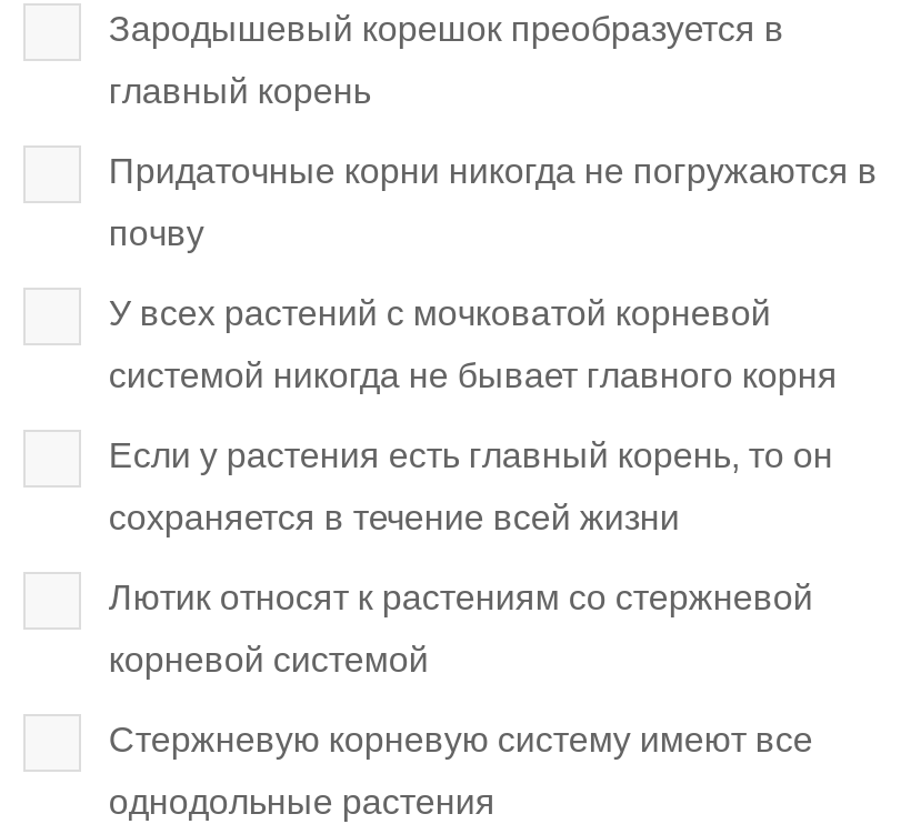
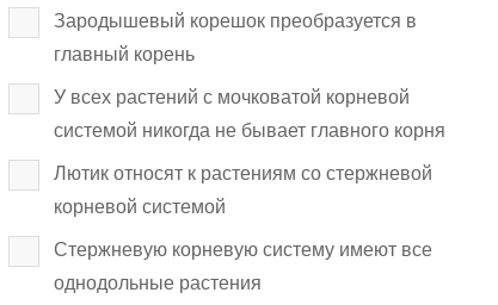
- Придаточные корни никогда не погружаются в
- почву

- Если у растения есть главный корень, то он
- сохраняется в течение всей жизни
